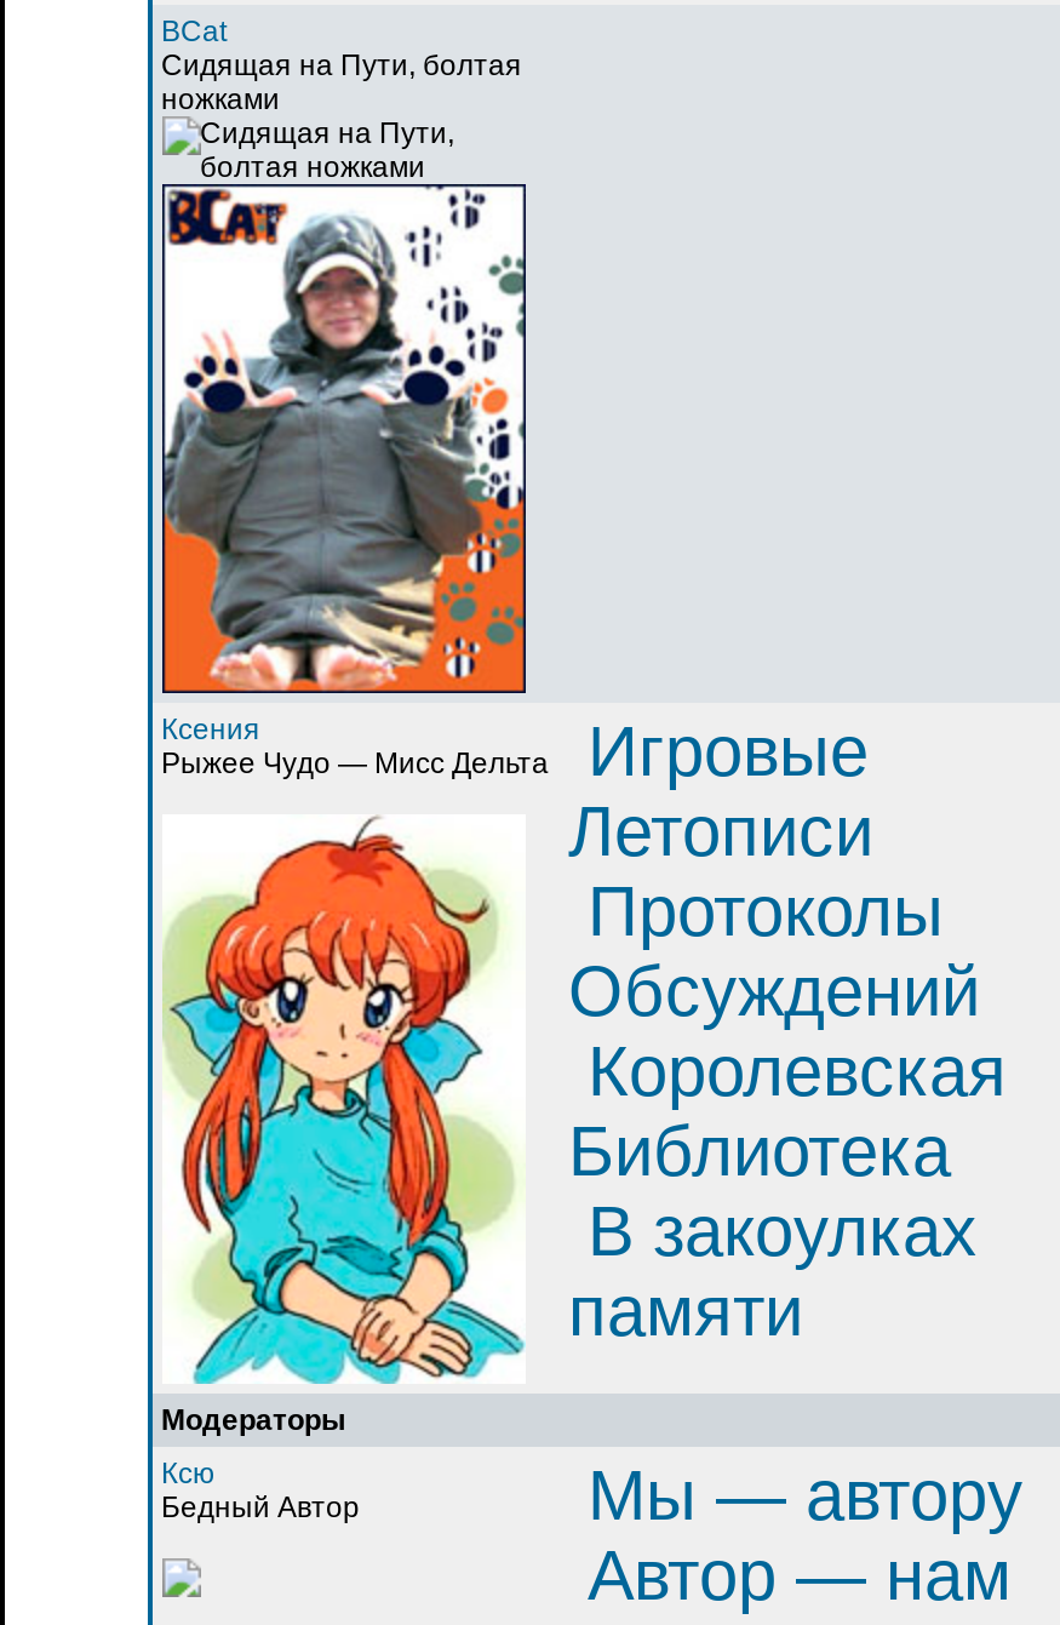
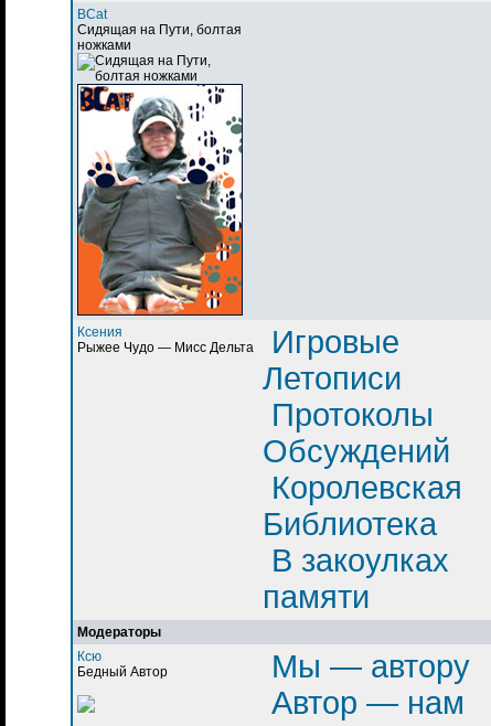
- [image]
